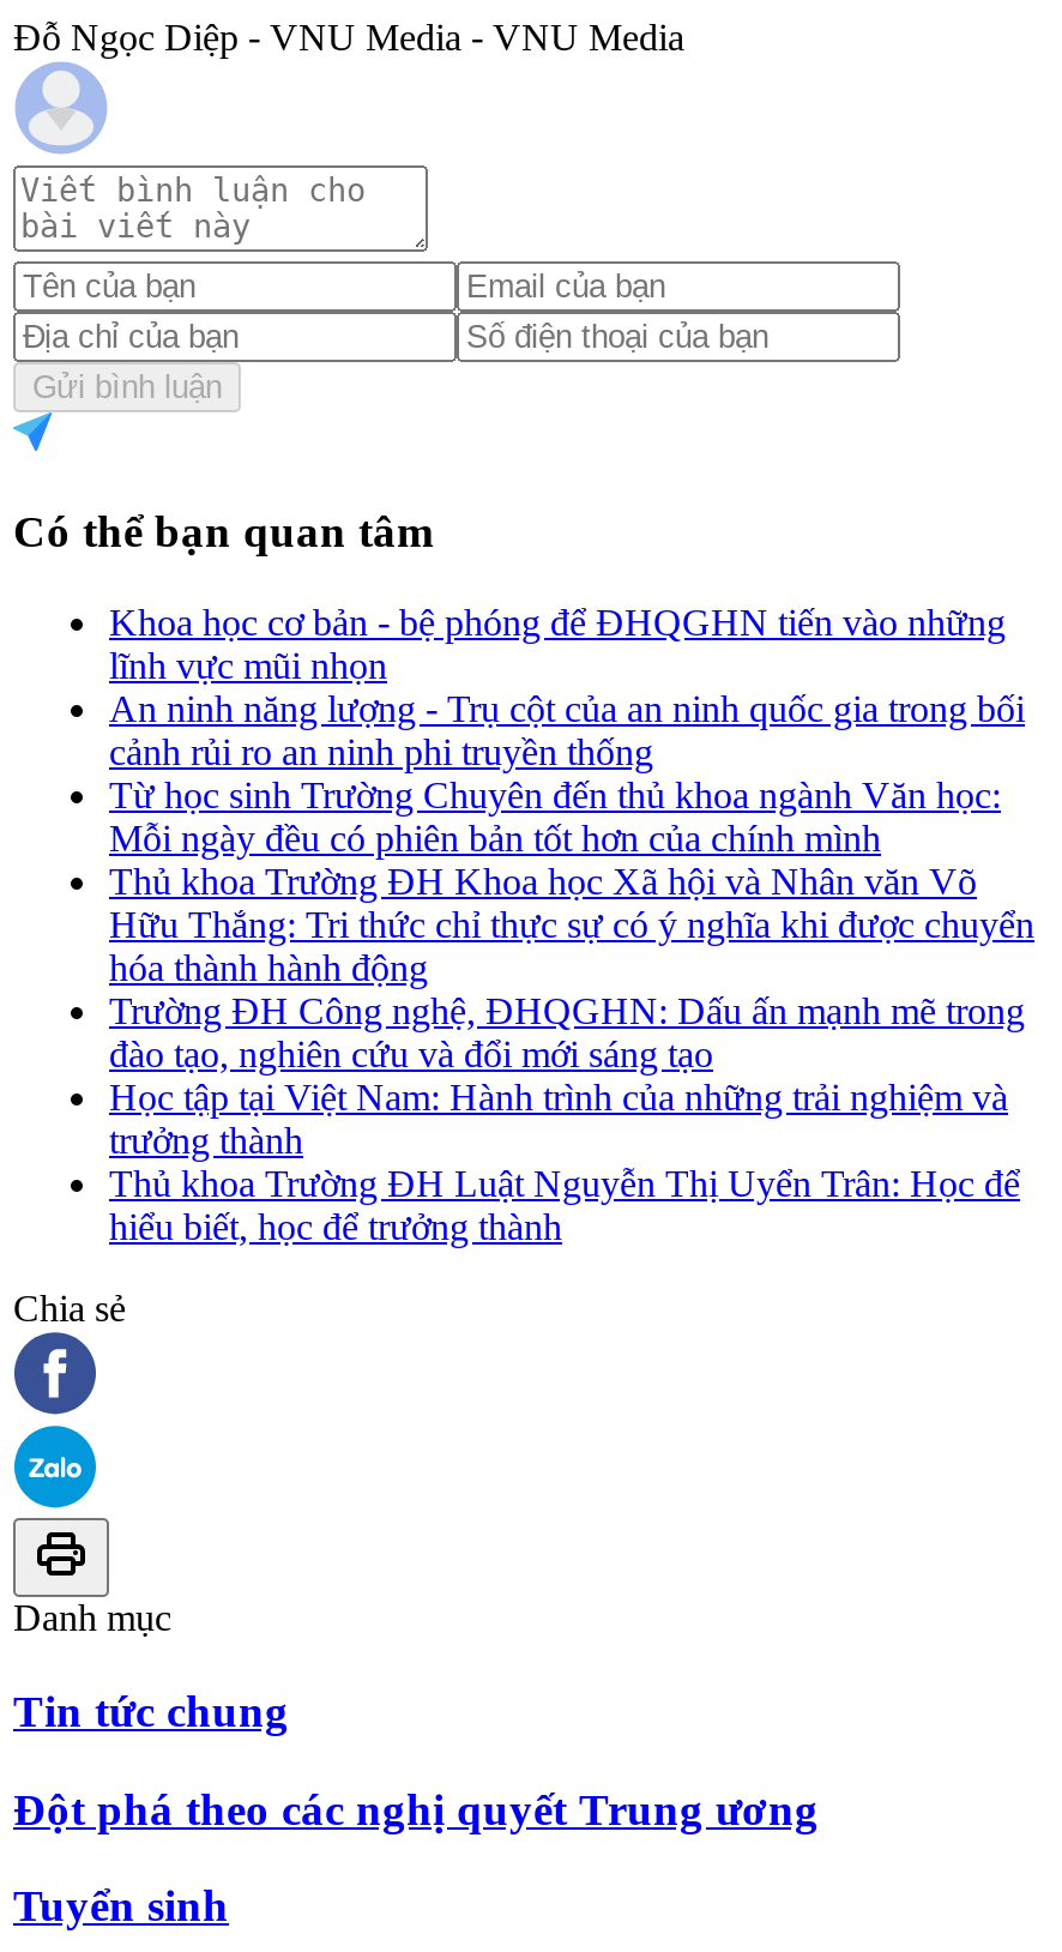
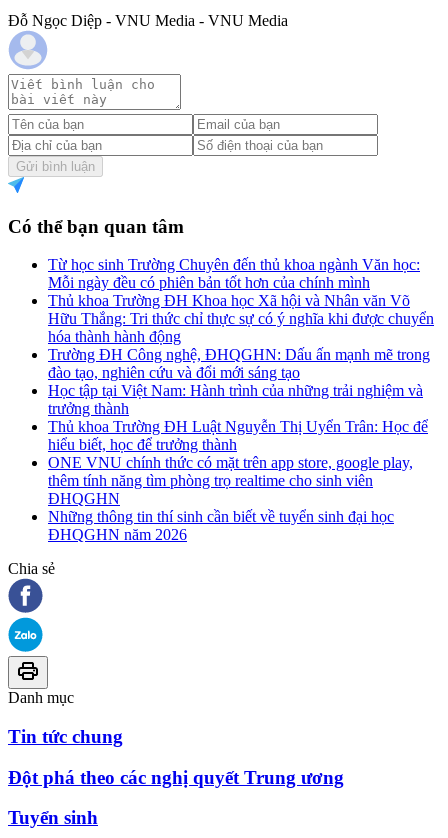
- Khoa học cơ bản - bệ phóng để ĐHQGHN tiến vào những
- lĩnh vực mũi nhọn
- An ninh năng lượng - Trụ cột của an ninh quốc gia trong bối
- cảnh rủi ro an ninh phi truyền thống

moved up: Từ học sinh Trường Chuyên đến thủ khoa ngành Văn học: | Mỗi ngày đều có phiên bản tốt hơn của chính mình | Thủ khoa Trường ĐH Khoa học Xã hội và Nhân văn Võ | ... | Thủ khoa Trường ĐH Luật Nguyễn Thị Uyển Trân: Học để | hiểu biết, học để trưởng thành

+ ONE VNU chính thức có mặt trên app store, google play,
+ thêm tính năng tìm phòng trọ realtime cho sinh viên
+ ĐHQGHN
+ Những thông tin thí sinh cần biết về tuyển sinh đại học
+ ĐHQGHN năm 2026
